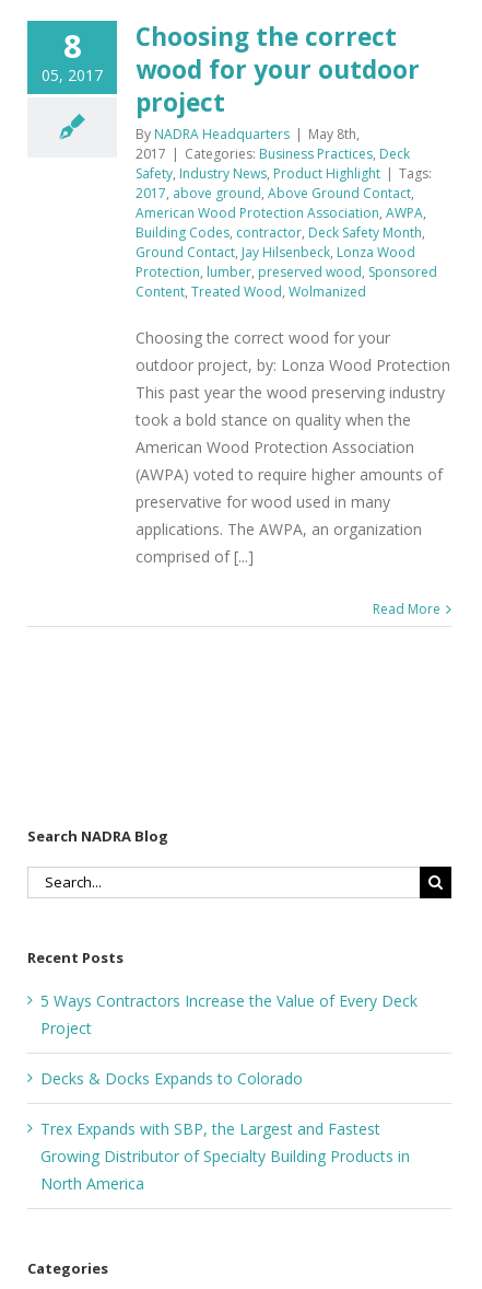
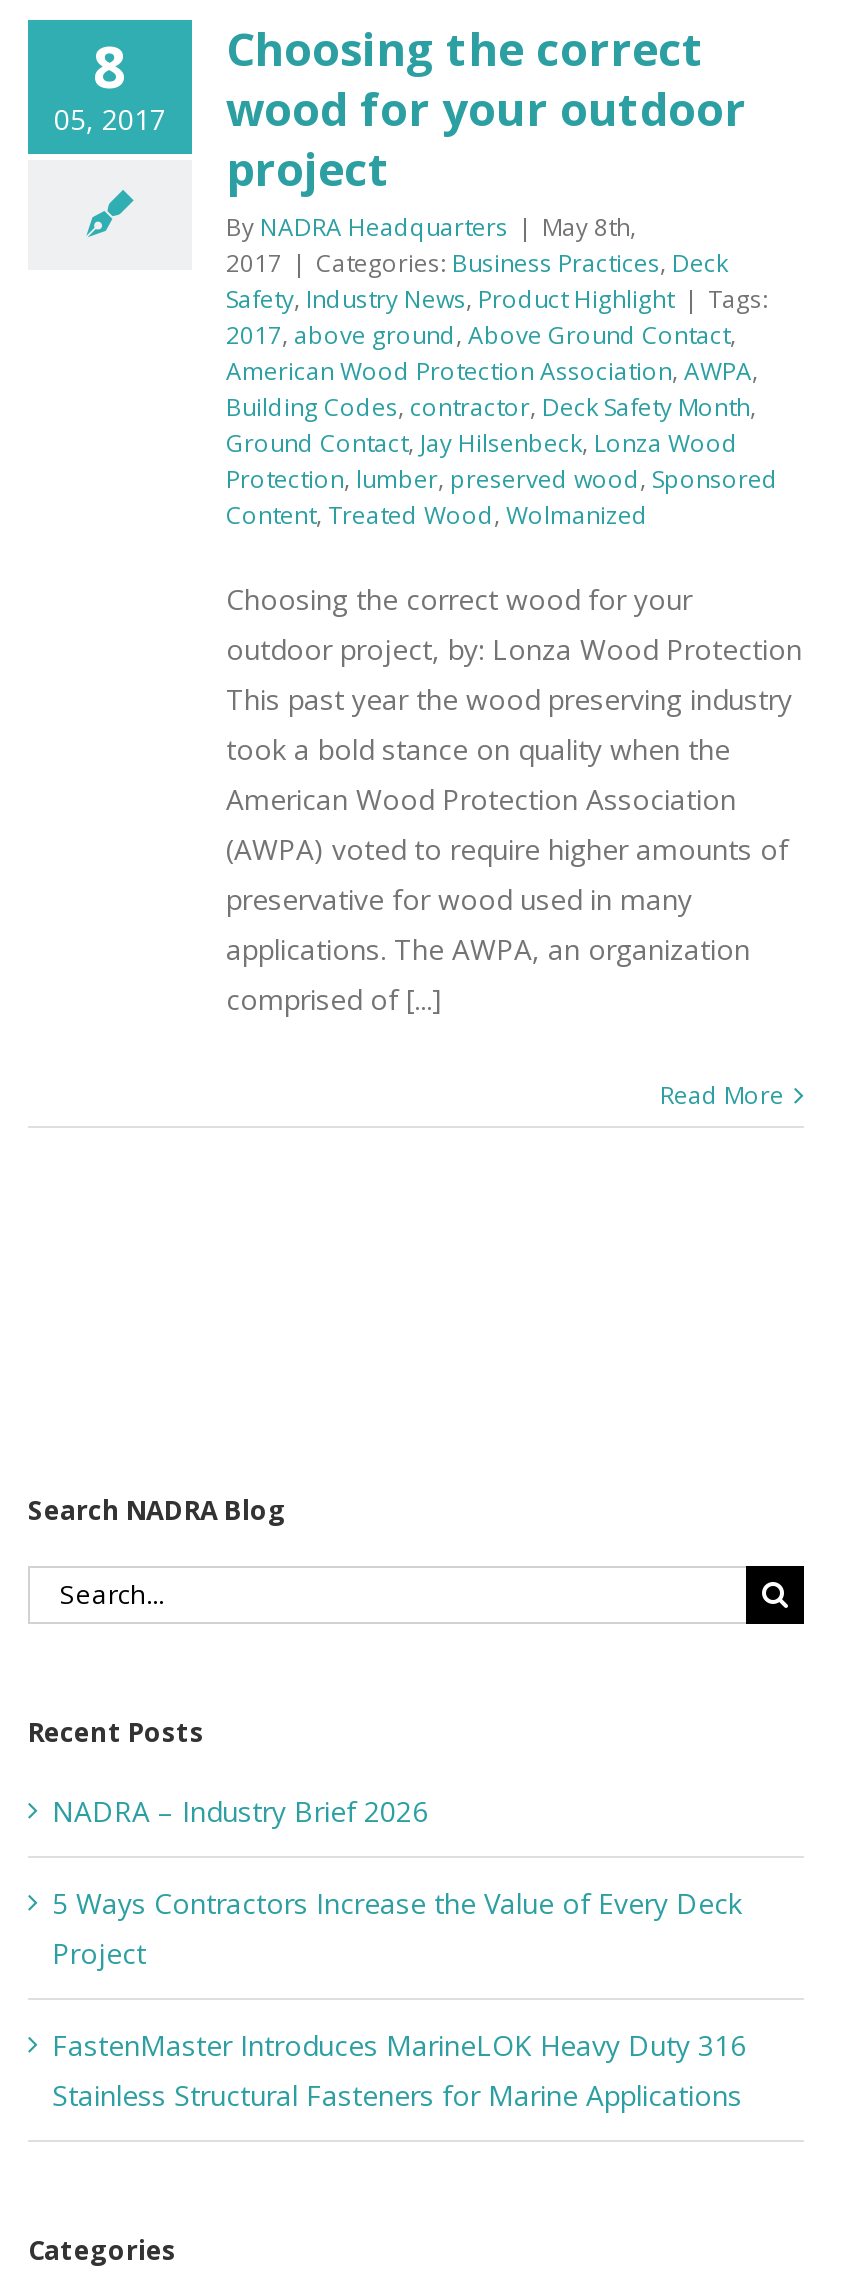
+ NADRA – Industry Brief 2026

moved down: 5 Ways Contractors Increase the Value of Every Deck | Project

- Decks & Docks Expands to Colorado
- Trex Expands with SBP, the Largest and Fastest
- Growing Distributor of Specialty Building Products in
- North America
+ FastenMaster Introduces MarineLOK Heavy Duty 316
+ Stainless Structural Fasteners for Marine Applications
